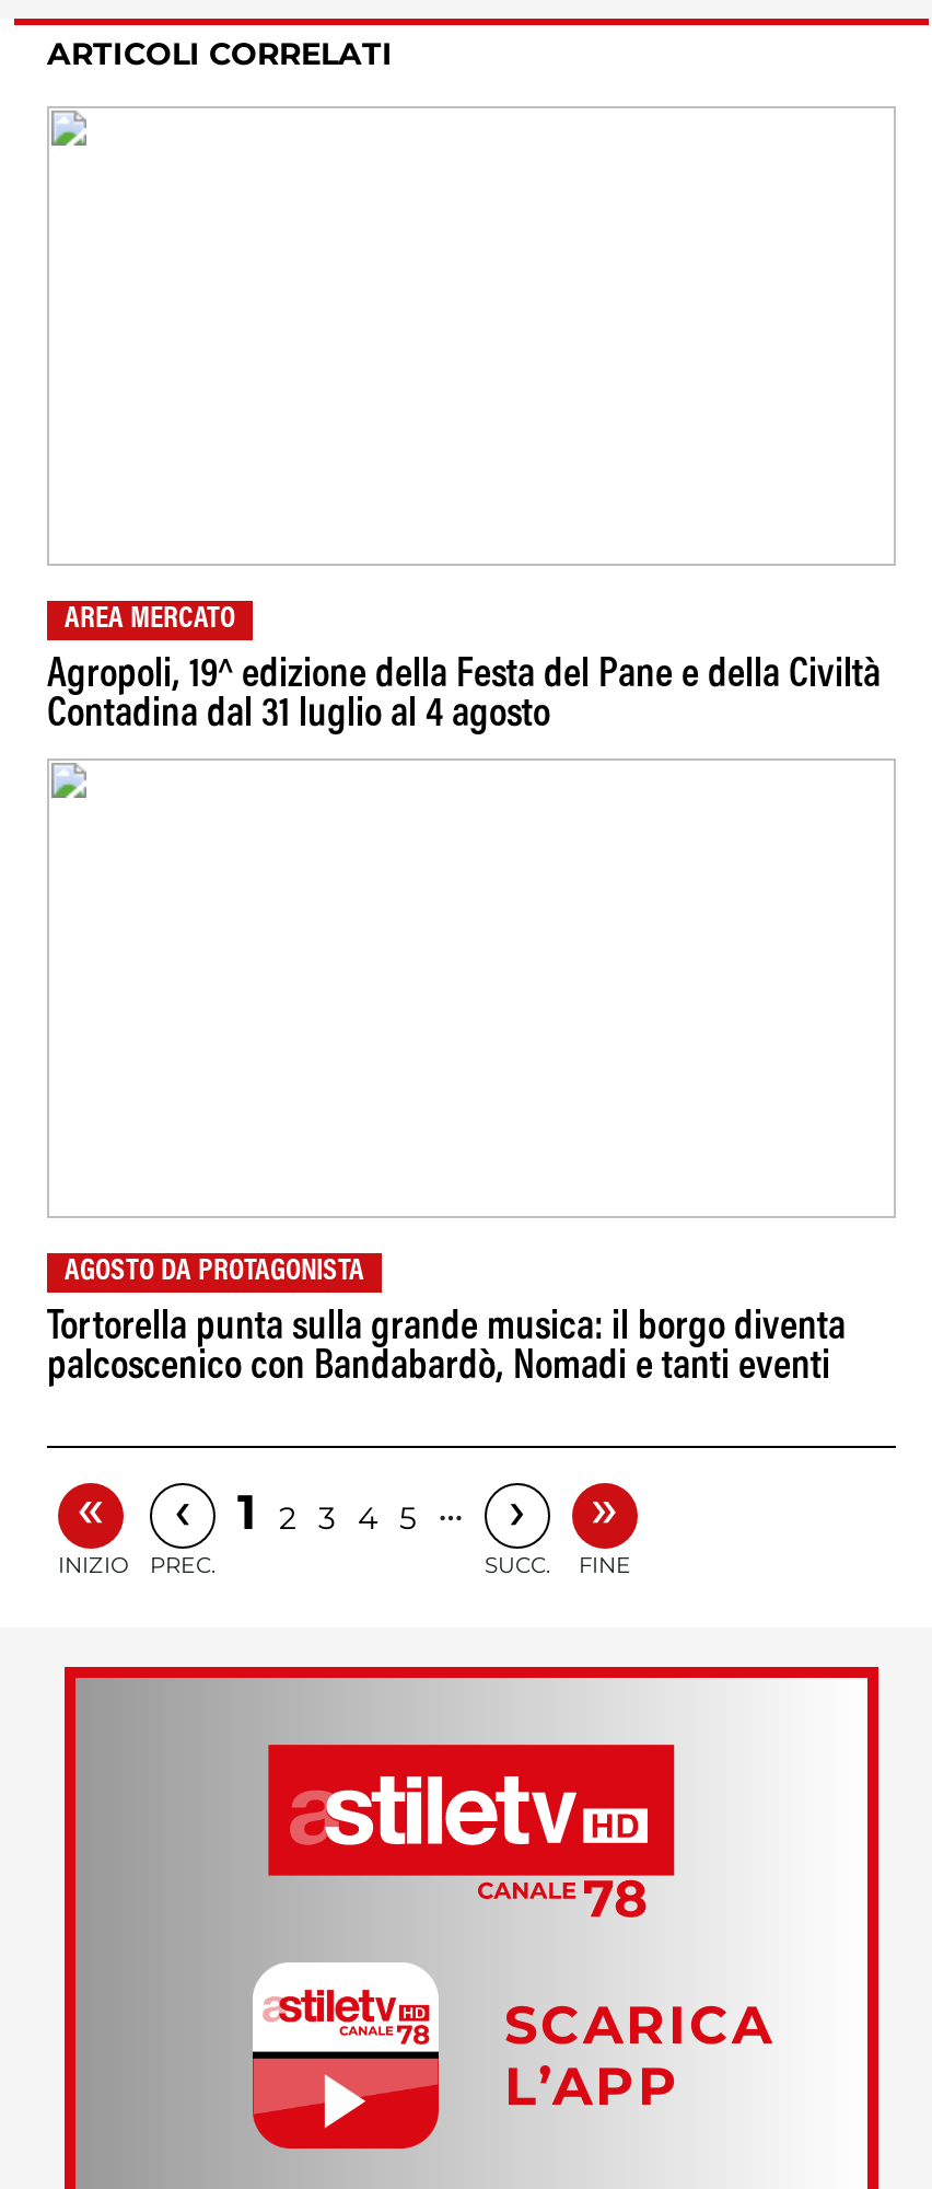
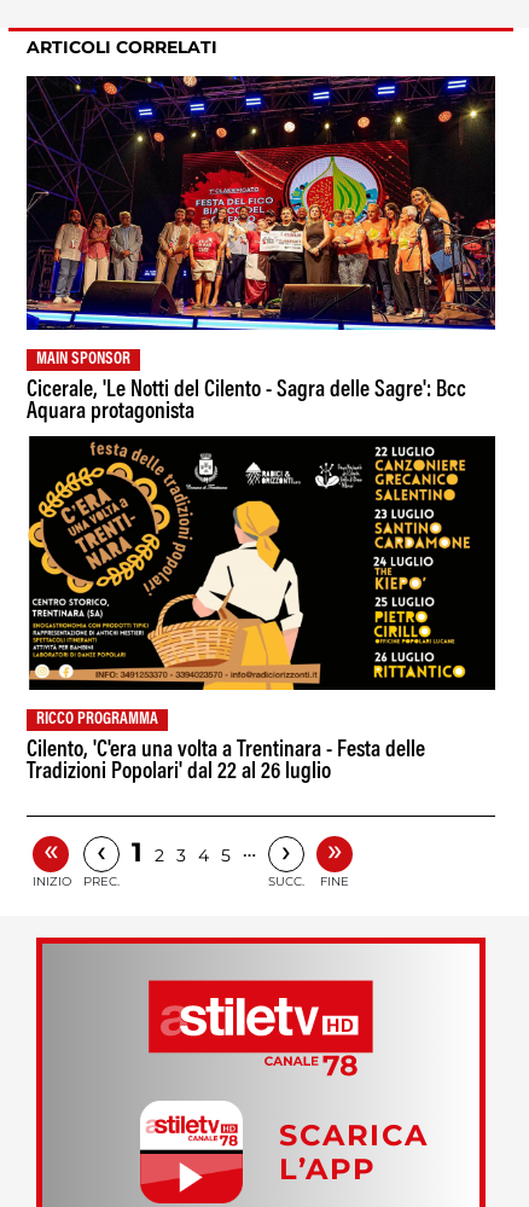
+ [image]

+ [image]

- AREA MERCATO
+ MAIN SPONSOR

- Agropoli, 19^ edizione della Festa del Pane e della Civiltà
- Contadina dal 31 luglio al 4 agosto
+ Cicerale, 'Le Notti del Cilento - Sagra delle Sagre': Bcc
+ Aquara protagonista

- AGOSTO DA PROTAGONISTA
+ RICCO PROGRAMMA

- Tortorella punta sulla grande musica: il borgo diventa
- palcoscenico con Bandabardò, Nomadi e tanti eventi
+ Cilento, 'C'era una volta a Trentinara - Festa delle
+ Tradizioni Popolari' dal 22 al 26 luglio
